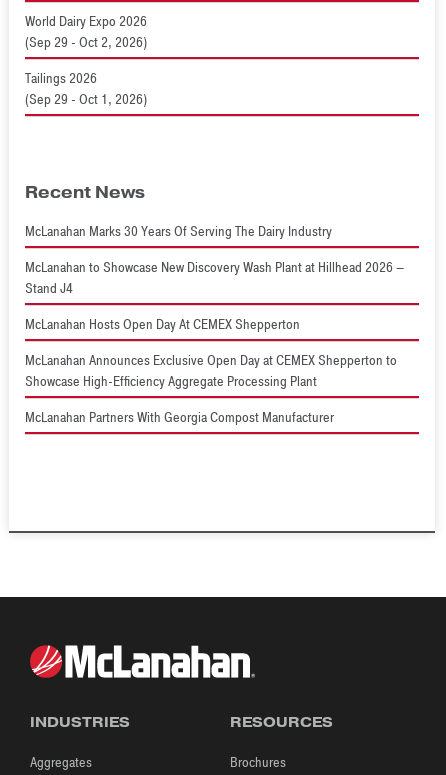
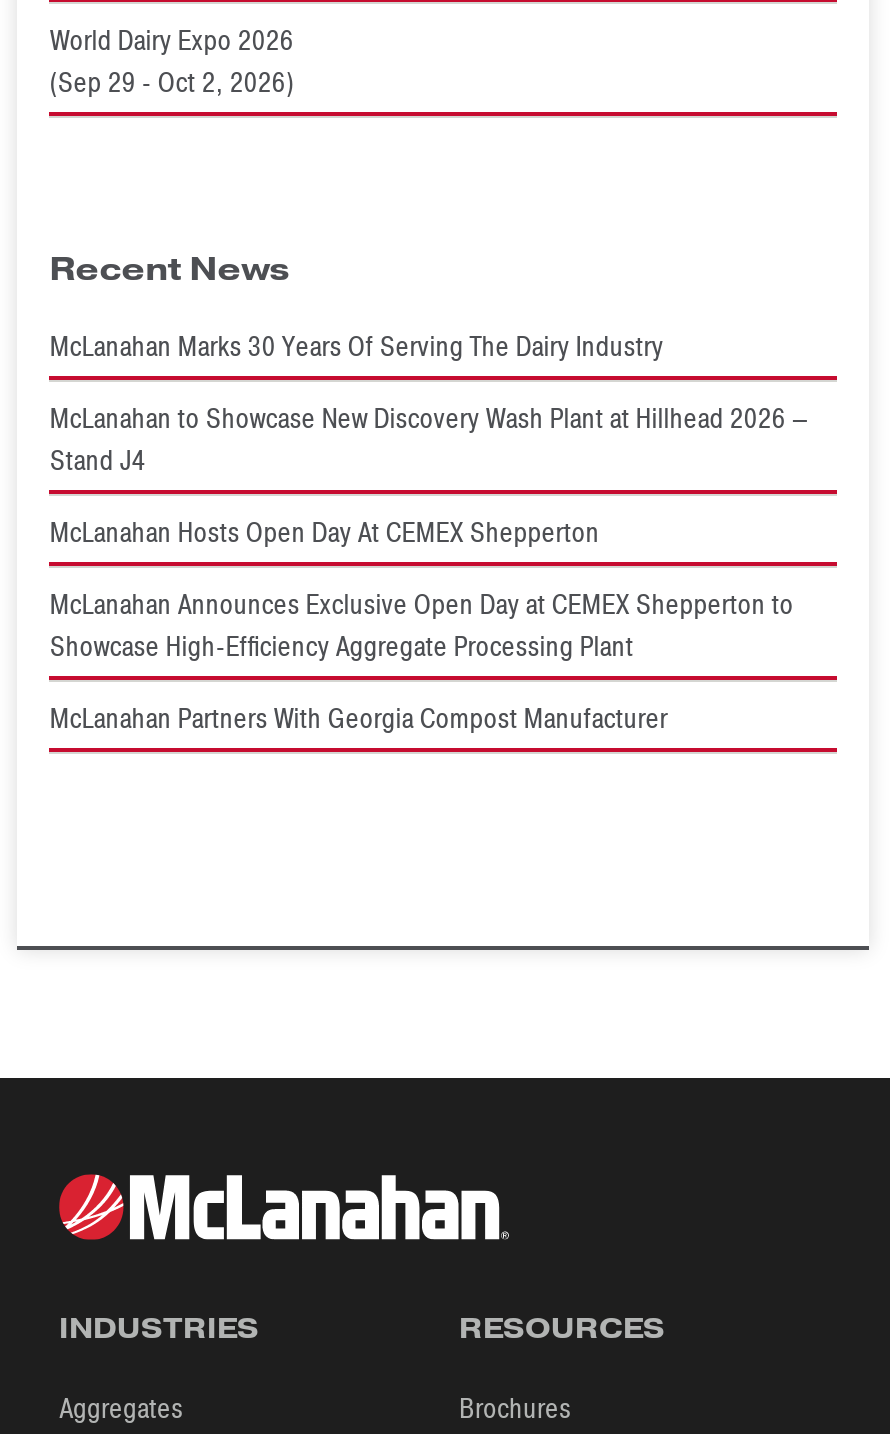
- Tailings 2026
- (Sep 29 - Oct 1, 2026)
